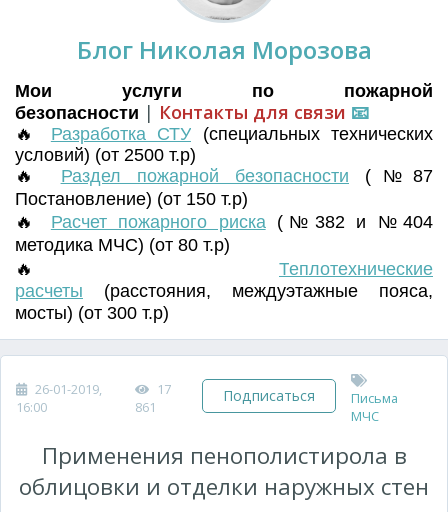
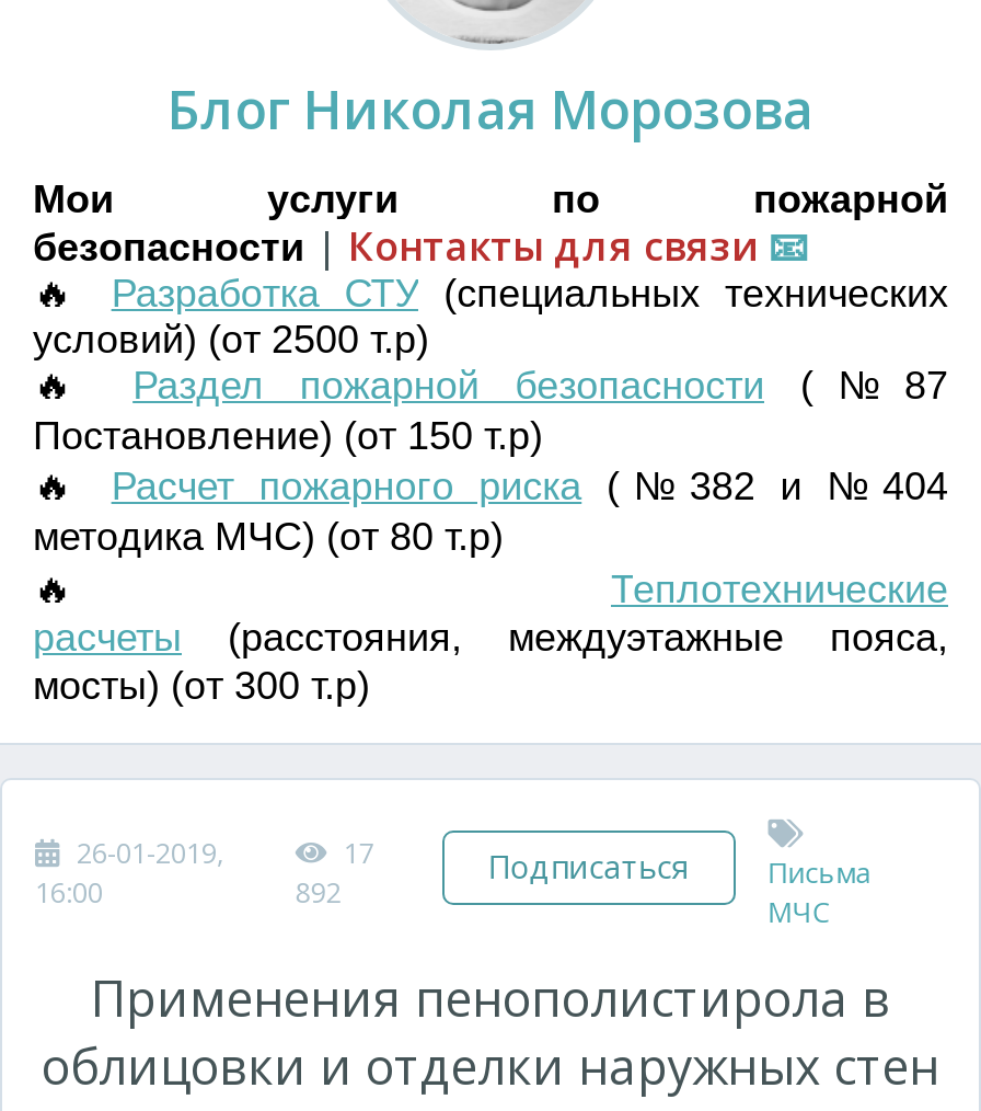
- 861
+ 892
